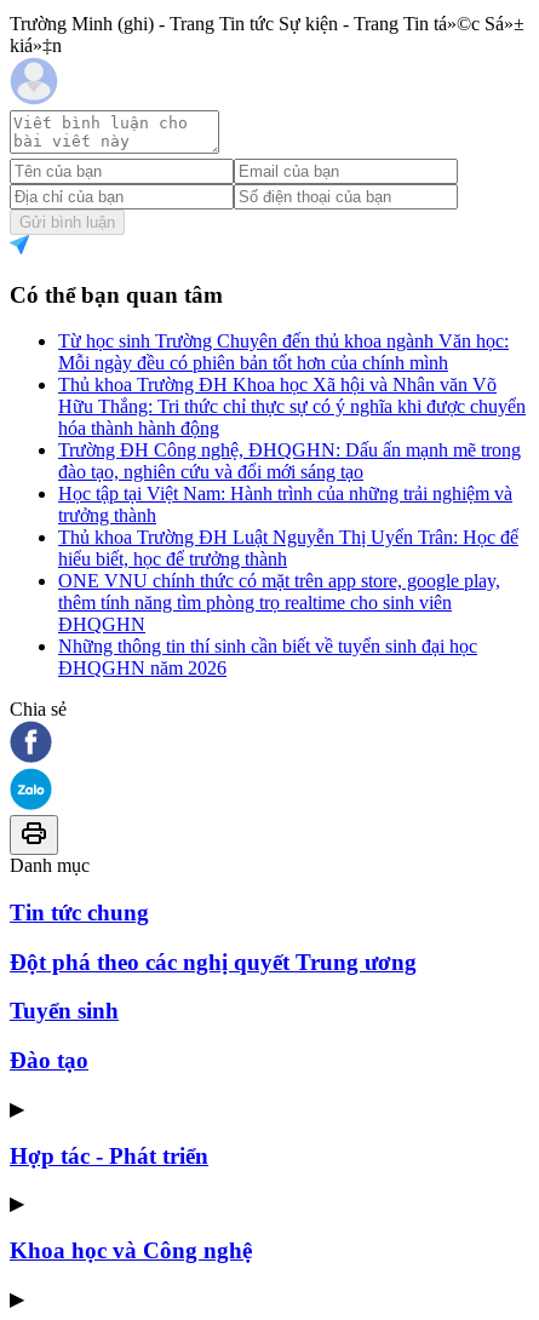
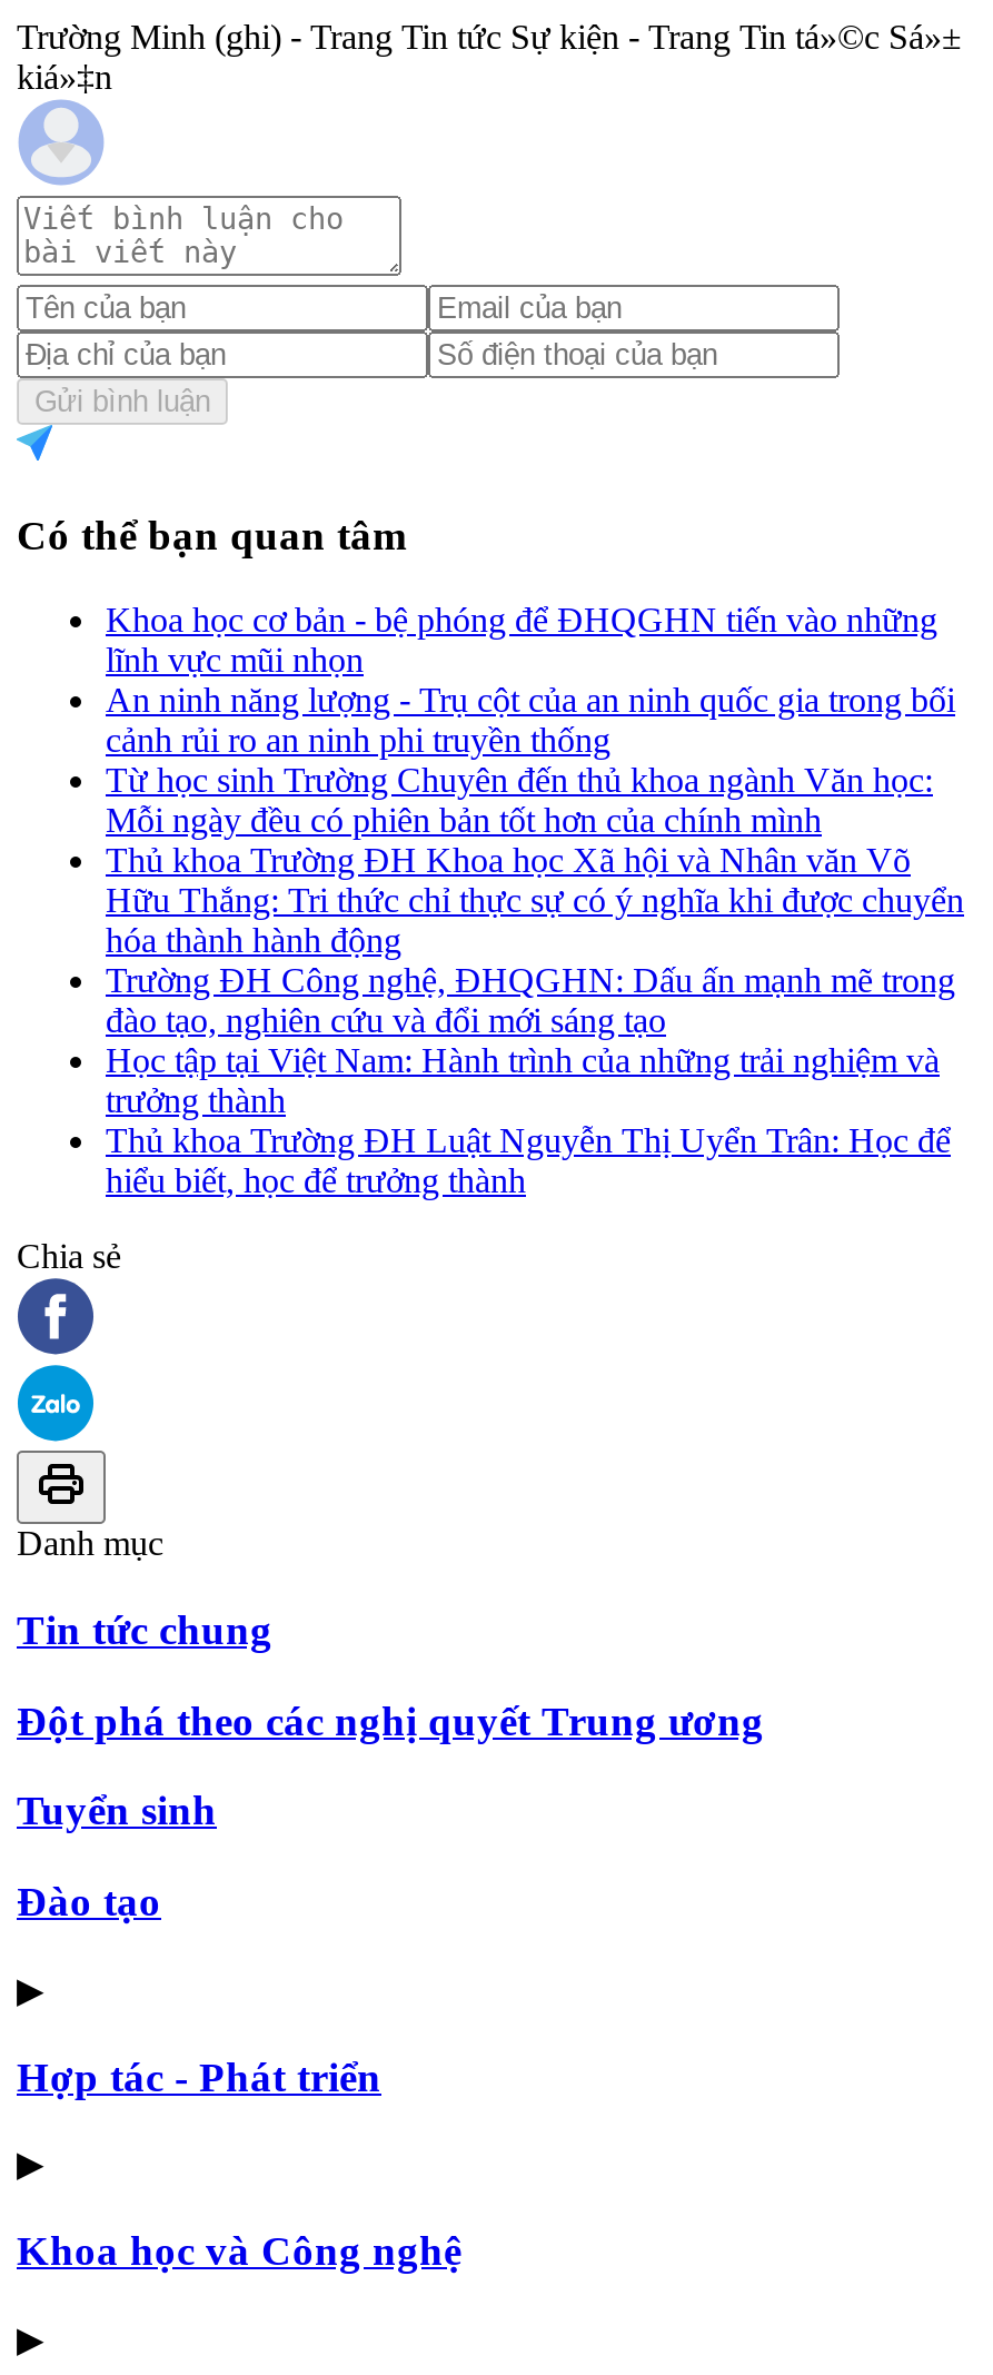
+ Khoa học cơ bản - bệ phóng để ĐHQGHN tiến vào những
+ lĩnh vực mũi nhọn
+ An ninh năng lượng - Trụ cột của an ninh quốc gia trong bối
+ cảnh rủi ro an ninh phi truyền thống

moved down: Từ học sinh Trường Chuyên đến thủ khoa ngành Văn học: | Mỗi ngày đều có phiên bản tốt hơn của chính mình | Thủ khoa Trường ĐH Khoa học Xã hội và Nhân văn Võ | ... | Thủ khoa Trường ĐH Luật Nguyễn Thị Uyển Trân: Học để | hiểu biết, học để trưởng thành

- ONE VNU chính thức có mặt trên app store, google play,
- thêm tính năng tìm phòng trọ realtime cho sinh viên
- ĐHQGHN
- Những thông tin thí sinh cần biết về tuyển sinh đại học
- ĐHQGHN năm 2026
